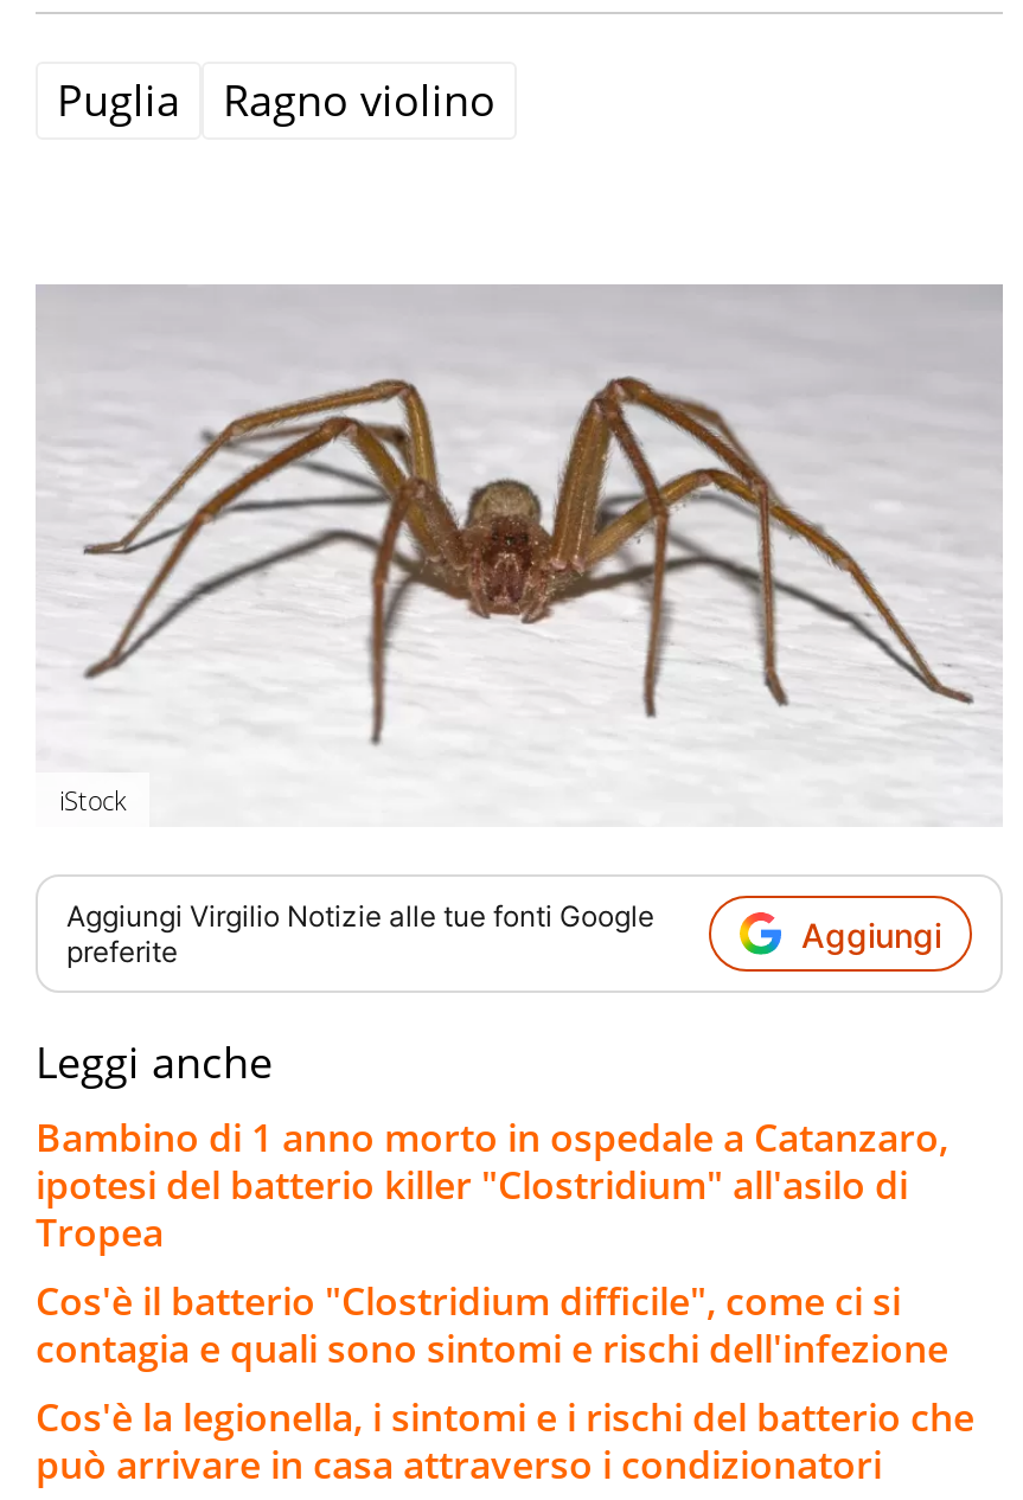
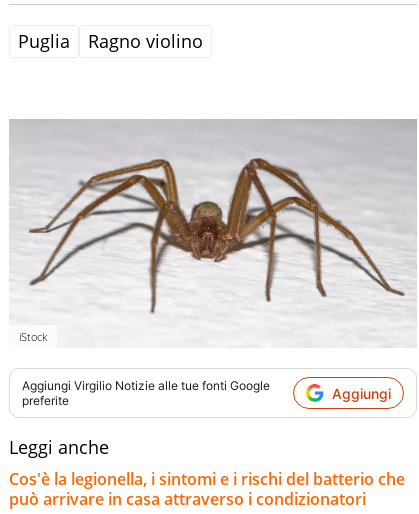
- Bambino di 1 anno morto in ospedale a Catanzaro,
- ipotesi del batterio killer "Clostridium" all'asilo di
- Tropea
- Cos'è il batterio "Clostridium difficile", come ci si
- contagia e quali sono sintomi e rischi dell'infezione
